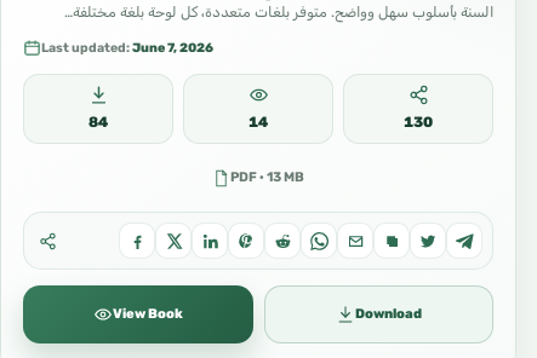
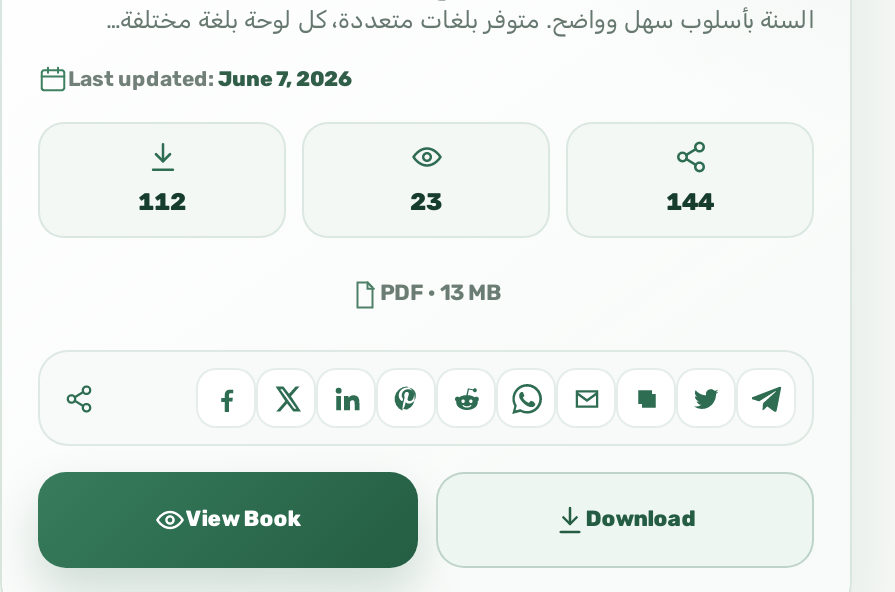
- 84
+ 112

- 14
+ 23

- 130
+ 144
